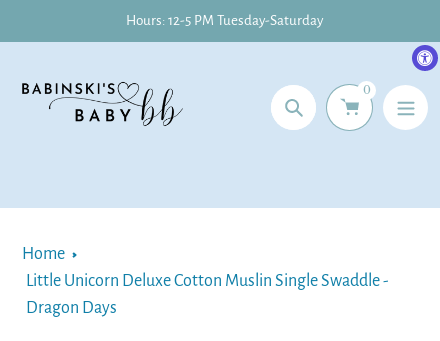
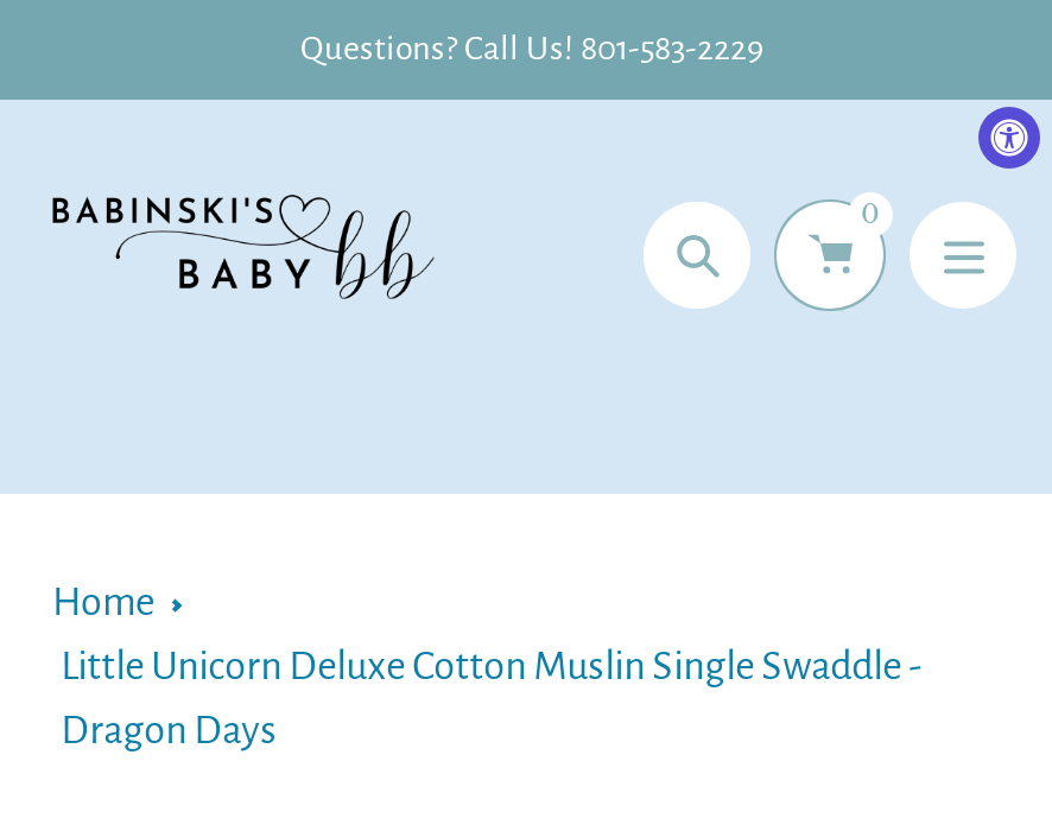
- Hours: 12-5 PM Tuesday-Saturday
+ Questions? Call Us! 801-583-2229
